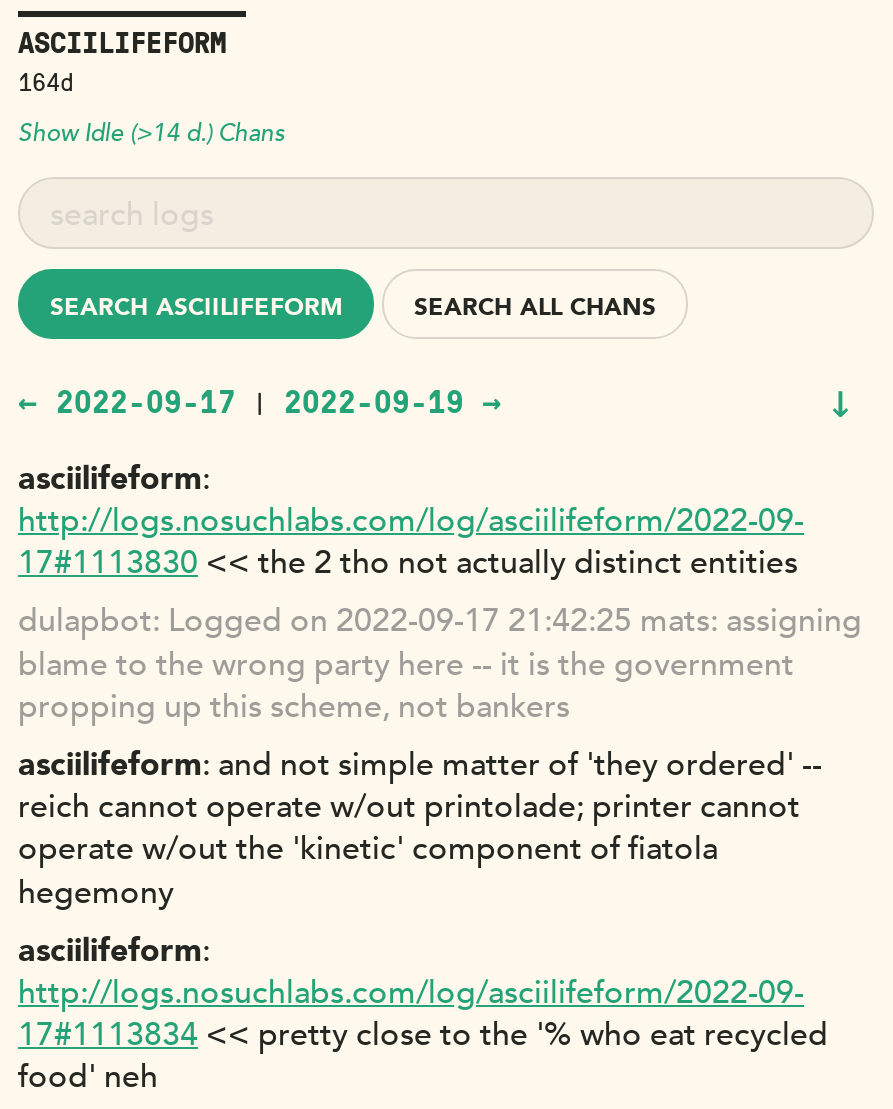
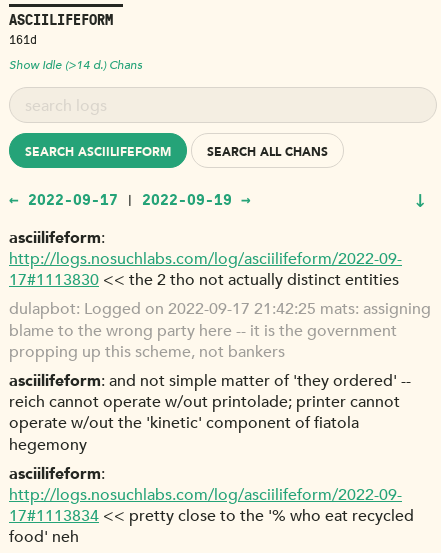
- 164d
+ 161d
